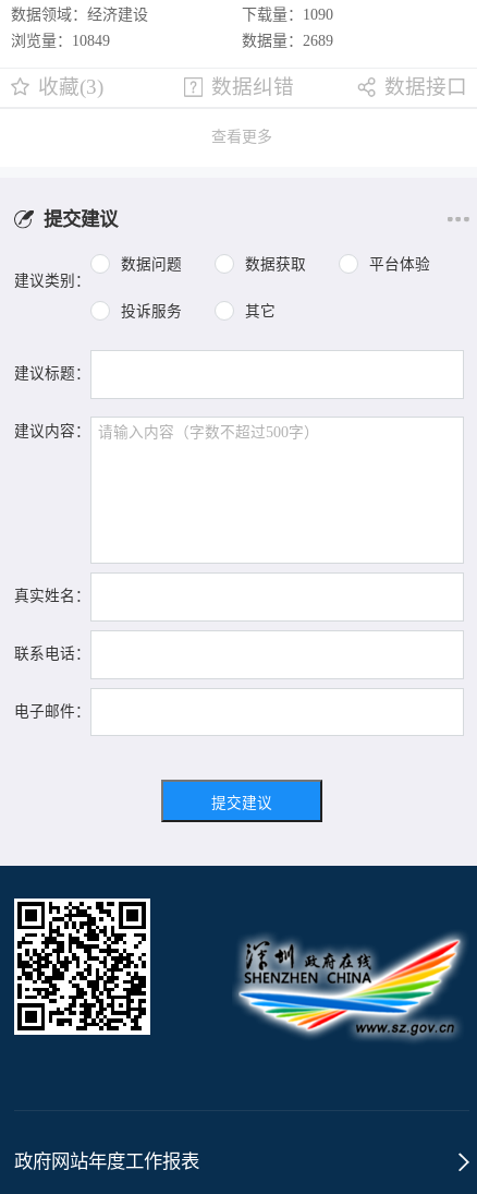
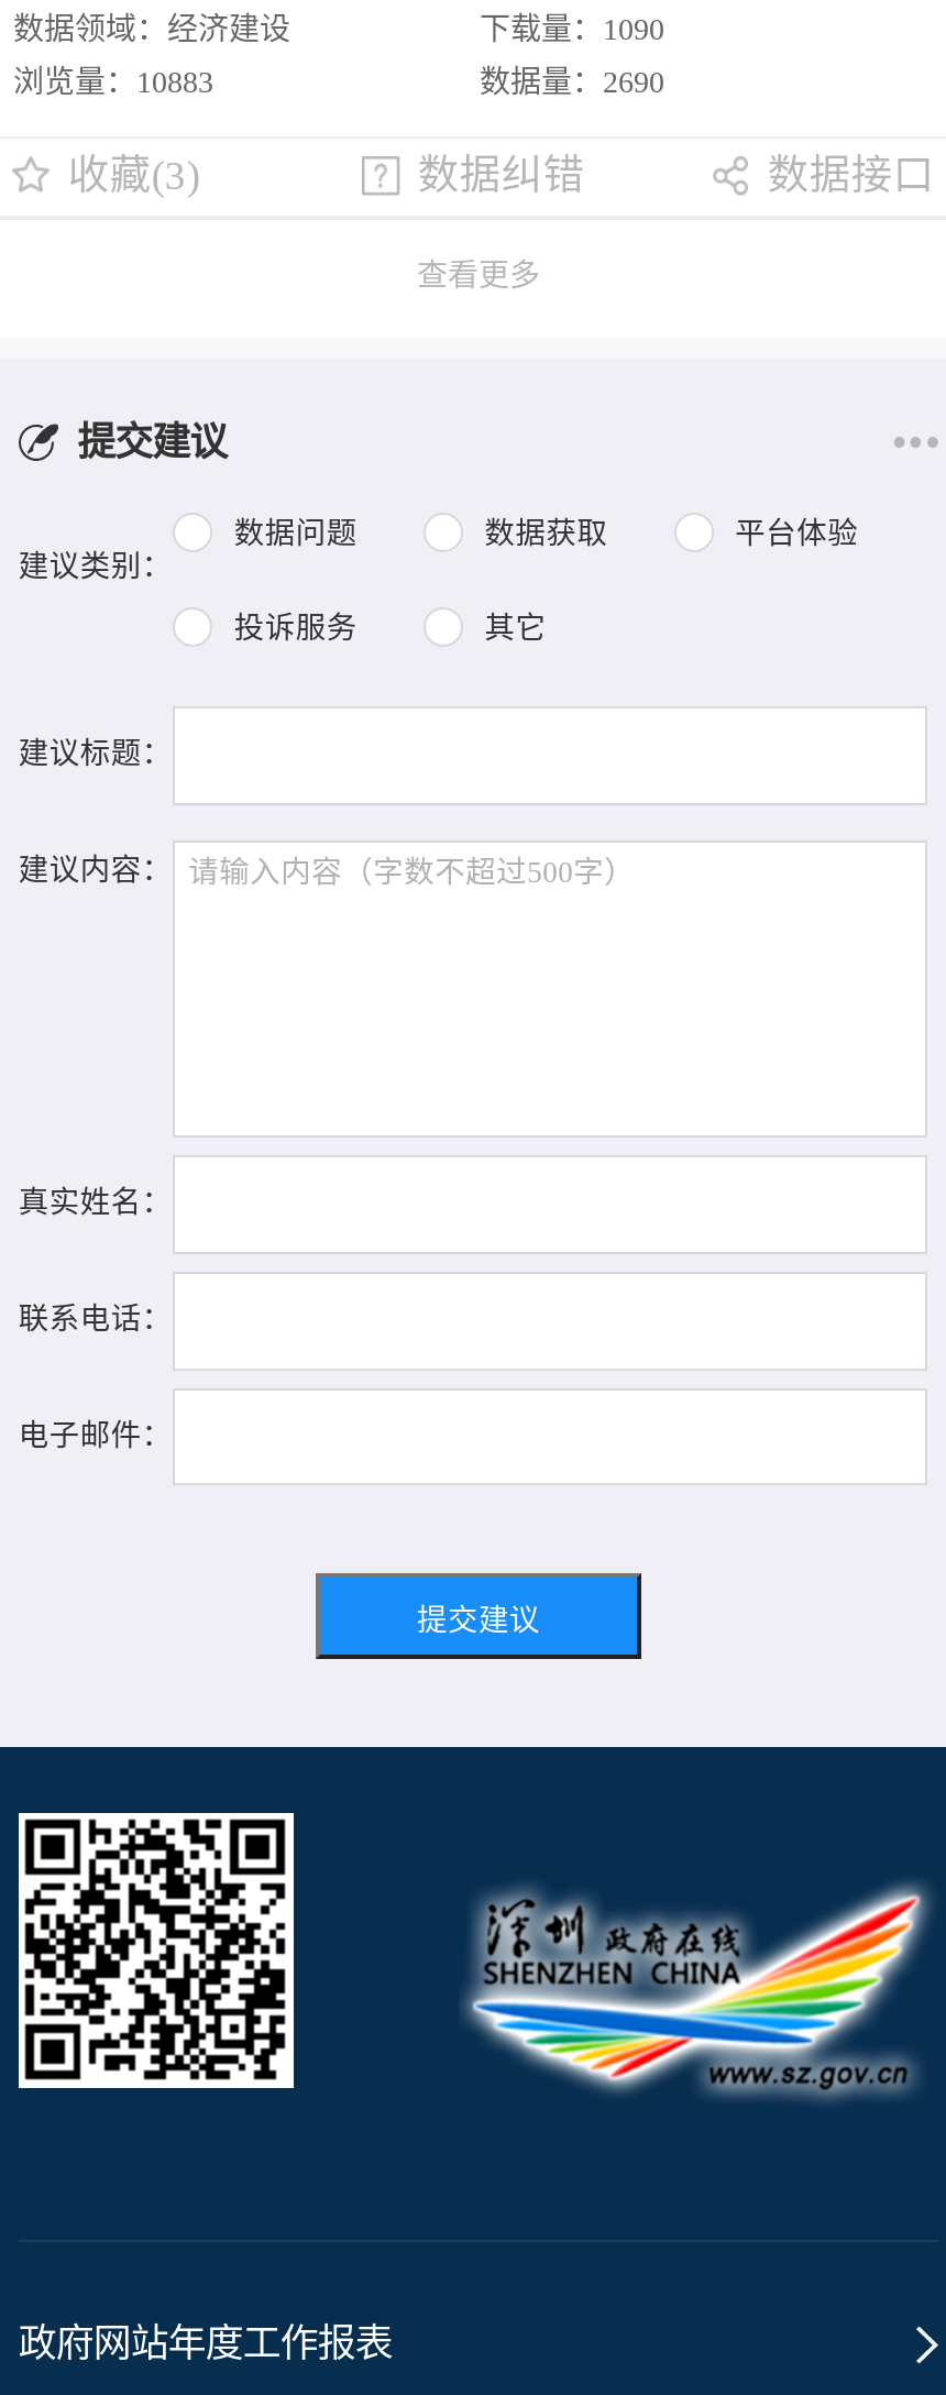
- 浏览量：10849
+ 浏览量：10883

- 数据量：2689
+ 数据量：2690
